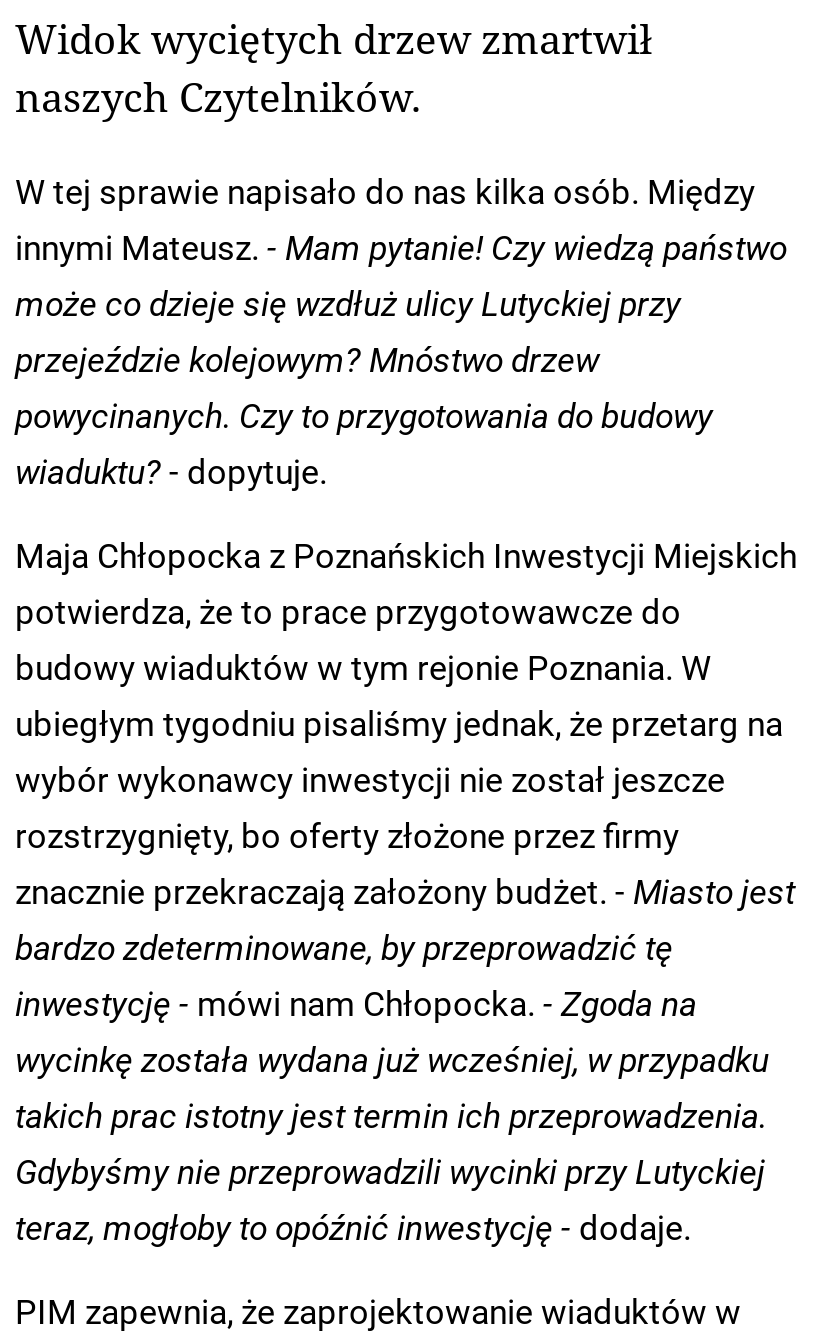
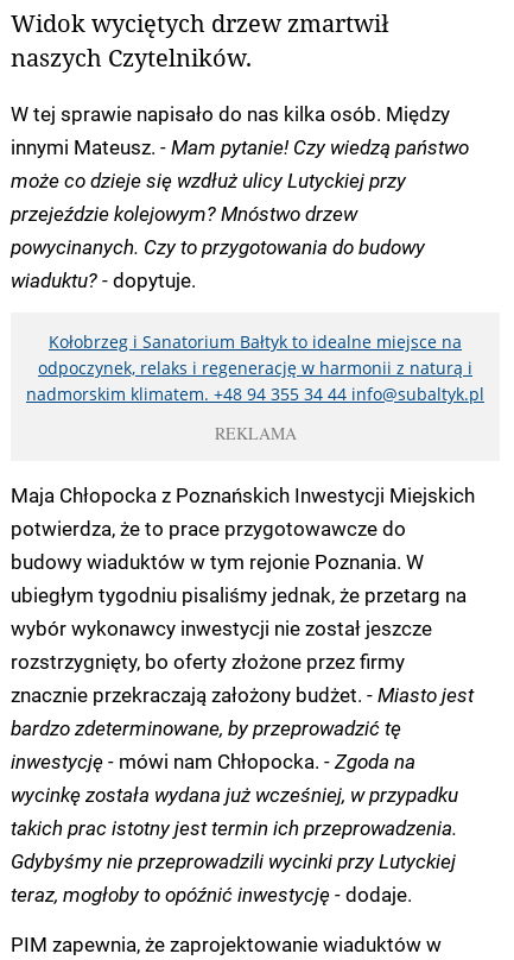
+ Kołobrzeg i Sanatorium Bałtyk to idealne miejsce na
+ odpoczynek, relaks i regenerację w harmonii z naturą i
+ nadmorskim klimatem. +48 94 355 34 44 info@subaltyk.pl
+ REKLAMA
